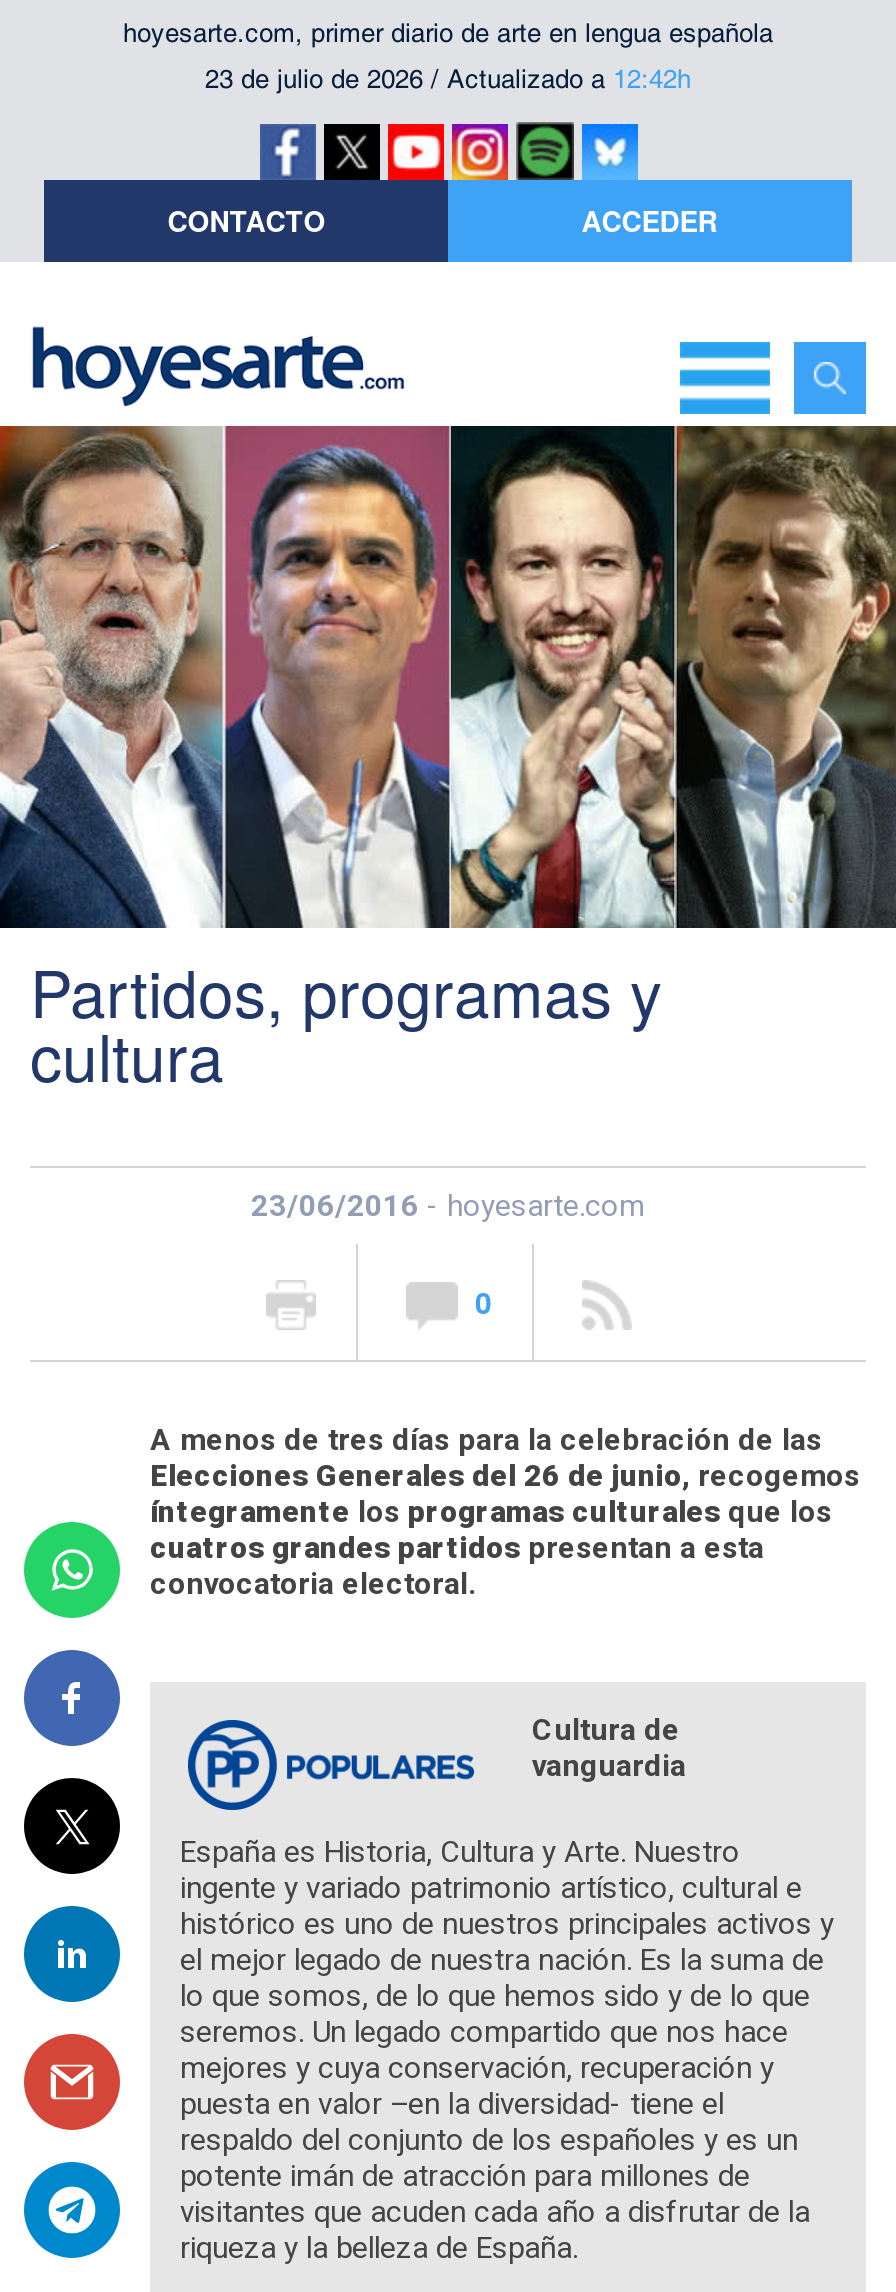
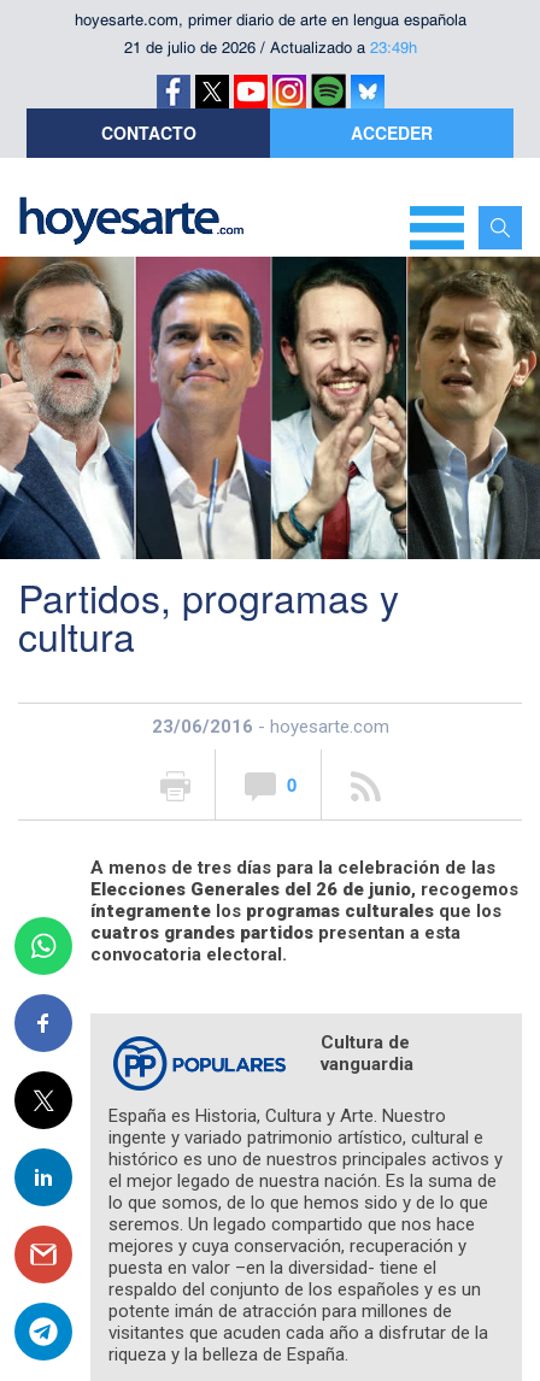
- 23 de julio de 2026 / Actualizado a 12:42h
+ 21 de julio de 2026 / Actualizado a 23:49h
